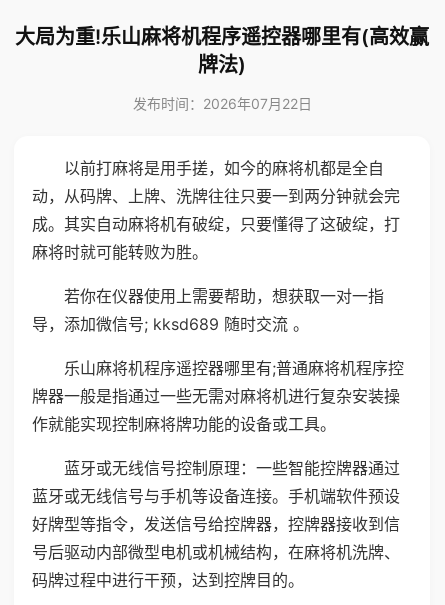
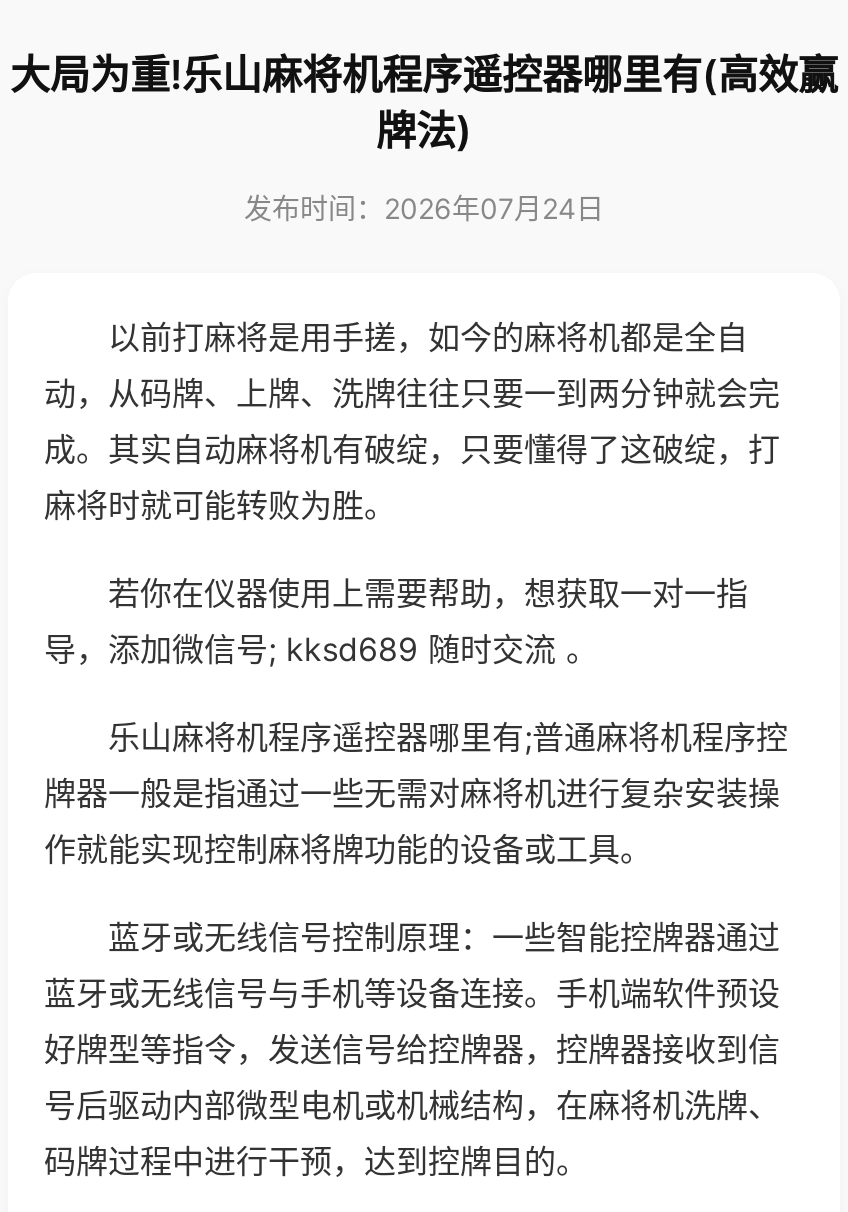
- 发布时间：2026年07月22日
+ 发布时间：2026年07月24日
